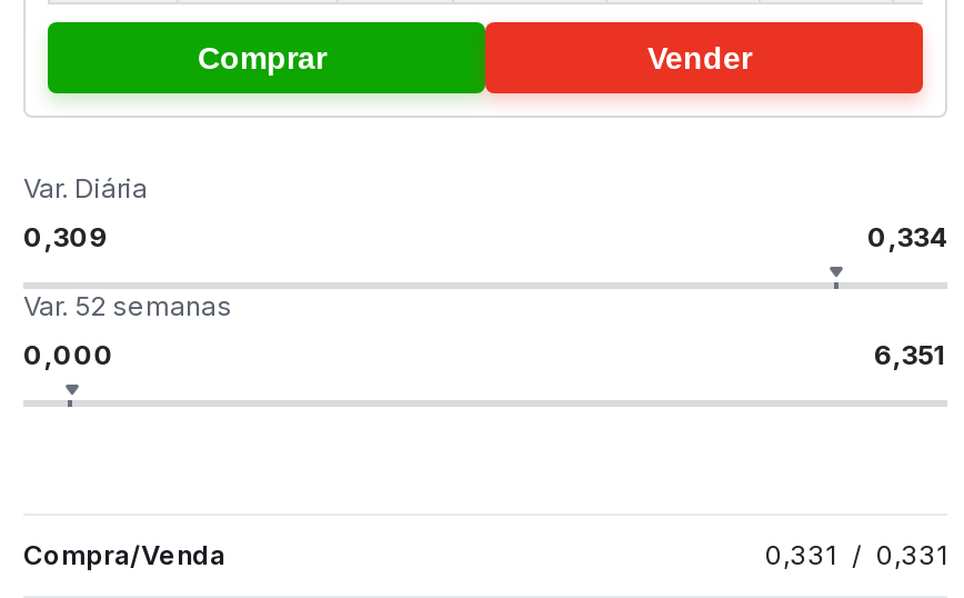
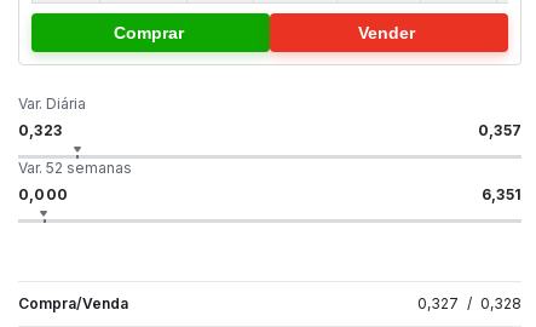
- 0,309
+ 0,323

- 0,334
+ 0,357

- 0,331 / 0,331
+ 0,327 / 0,328
